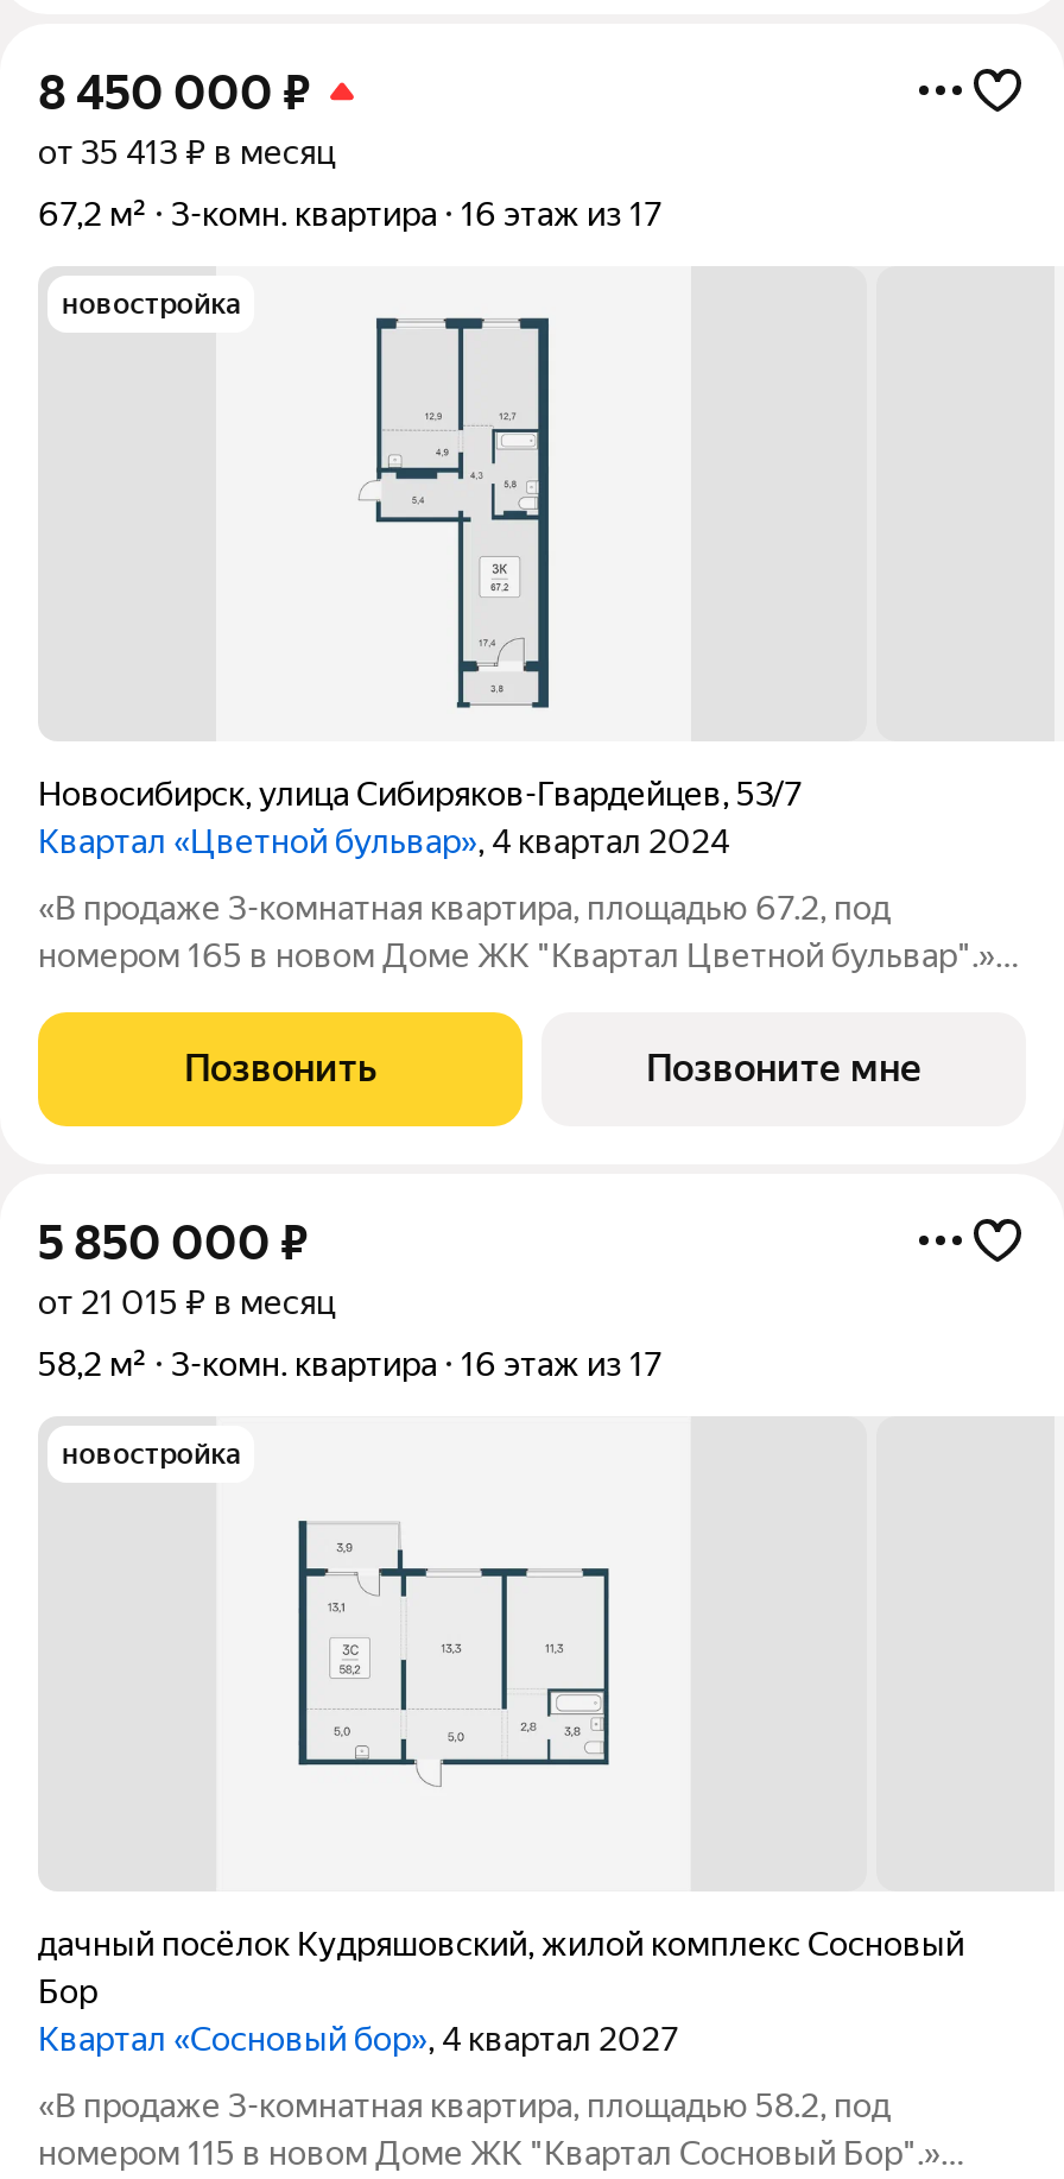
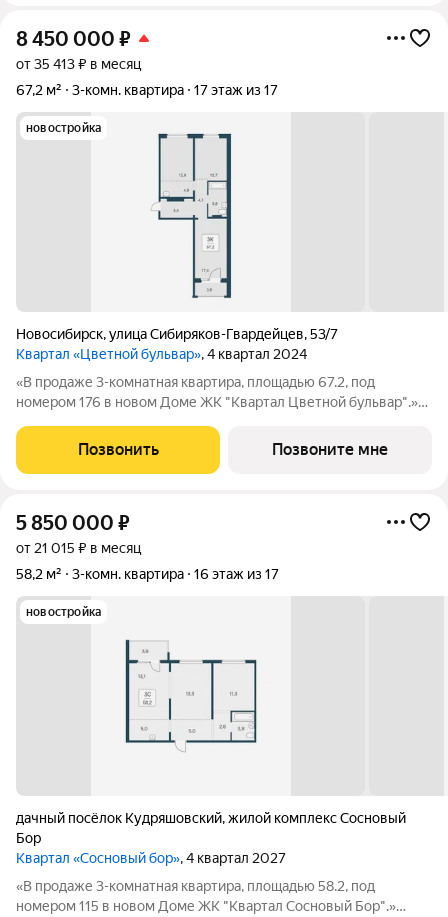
- 16 этаж из 17
+ 17 этаж из 17

- номером 165 в новом Доме ЖК "Квартал Цветной бульвар".»
+ номером 176 в новом Доме ЖК "Квартал Цветной бульвар".»
